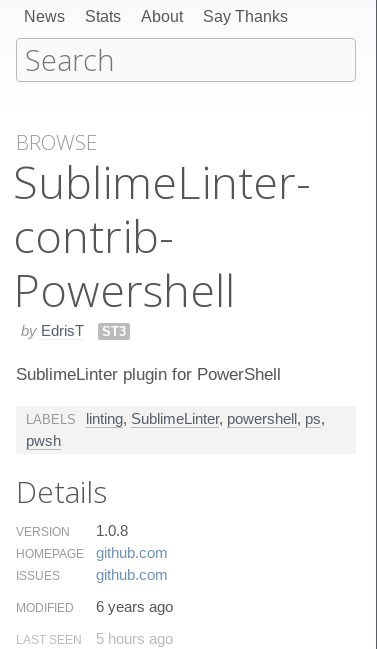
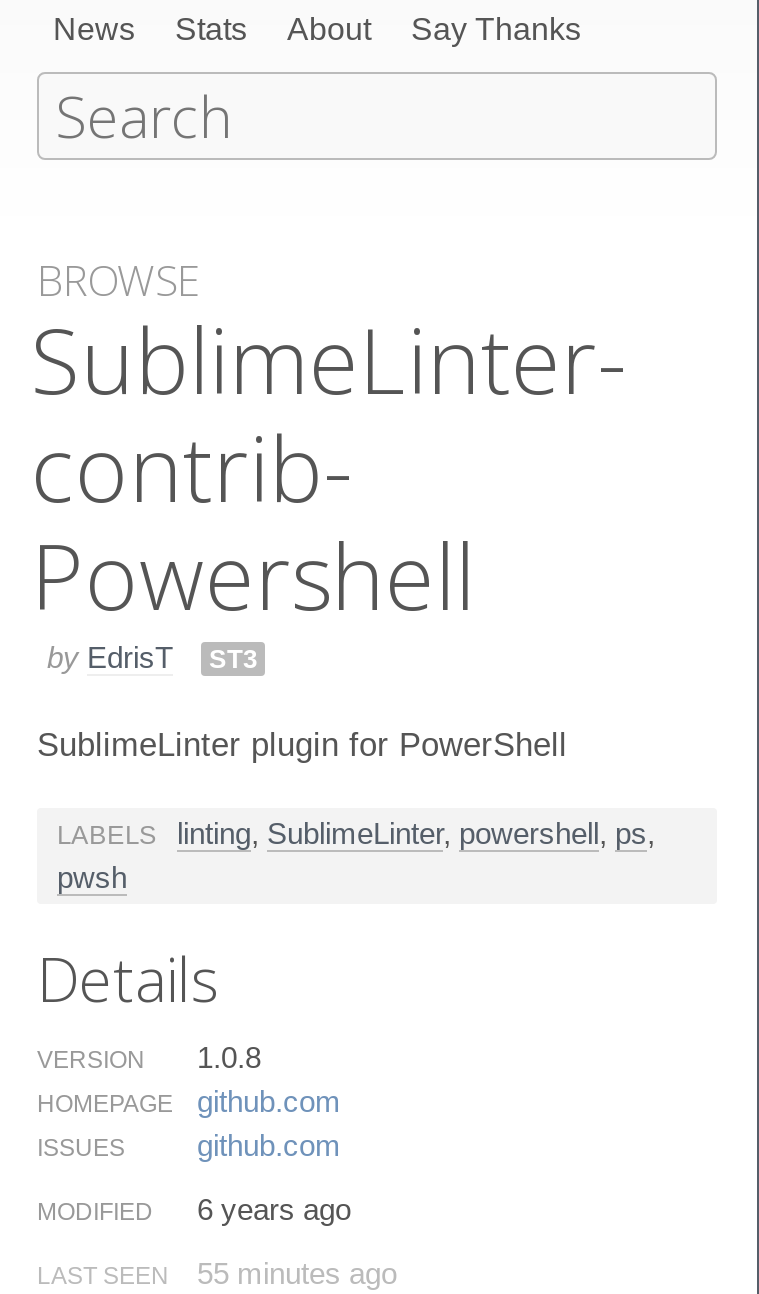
- LAST SEEN 5 hours ago
+ LAST SEEN 55 minutes ago
